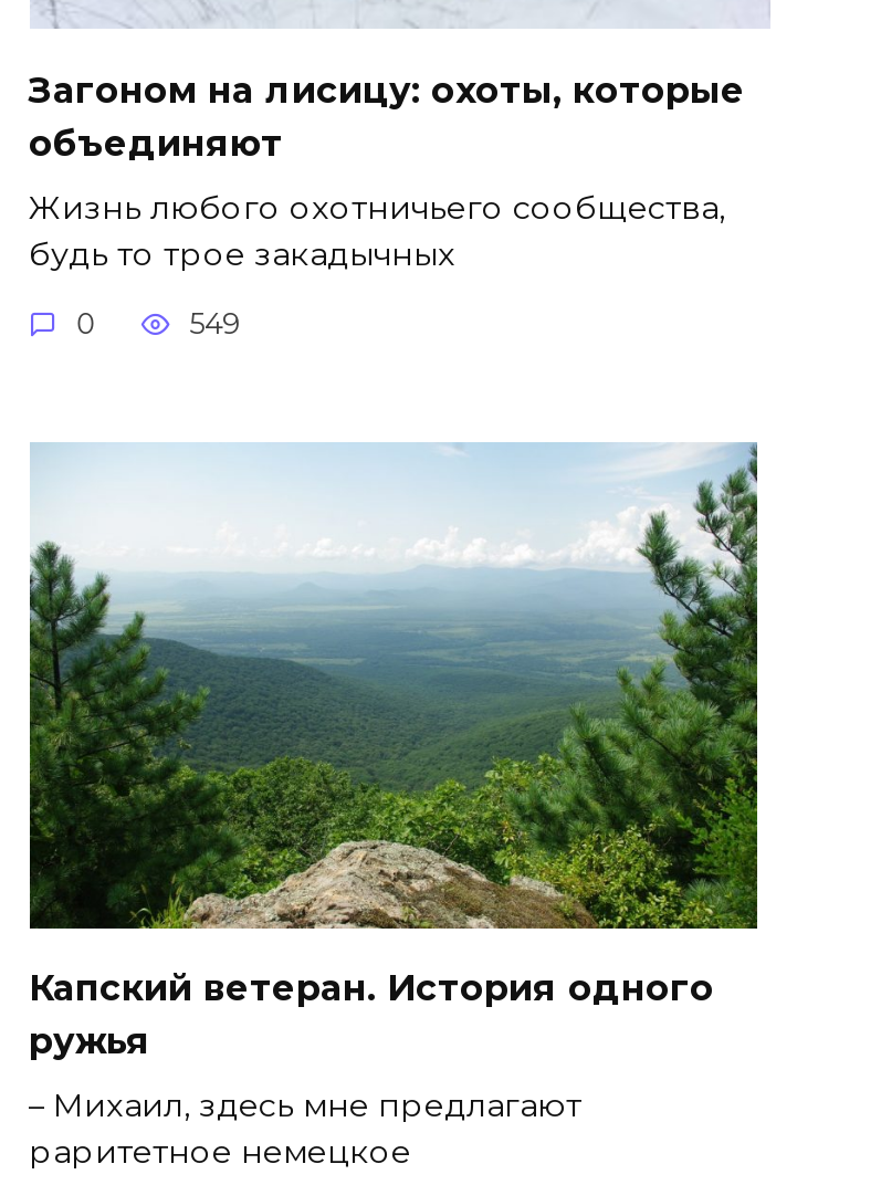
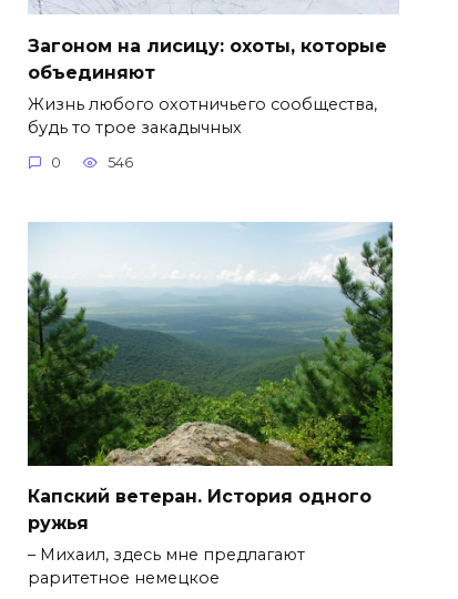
- 549
+ 546
